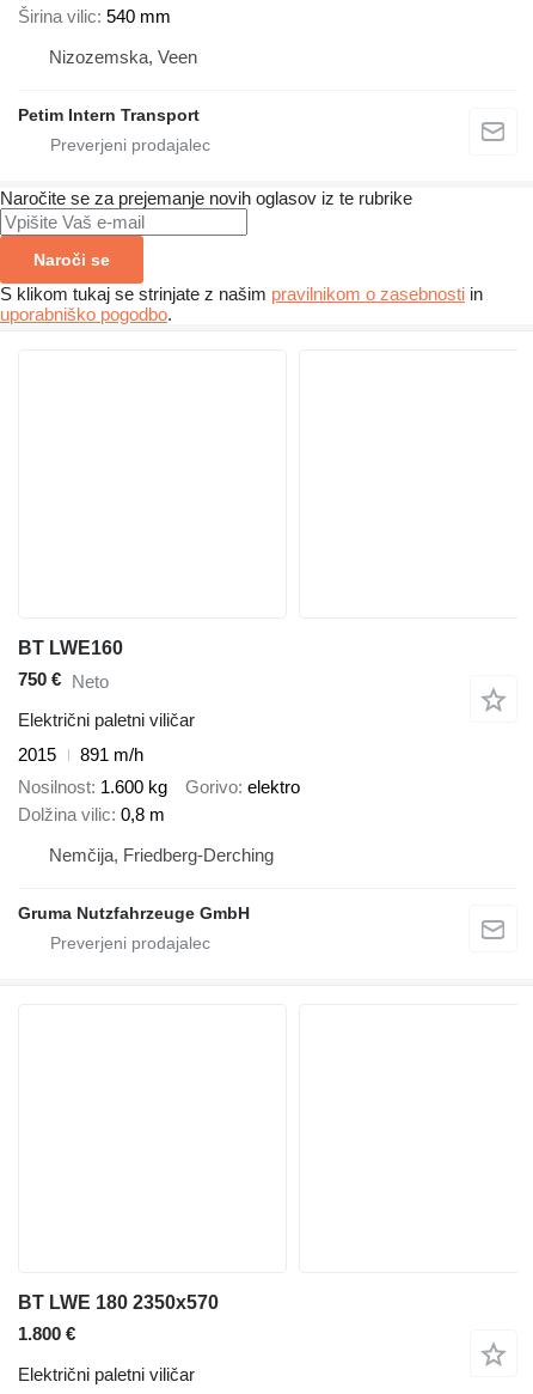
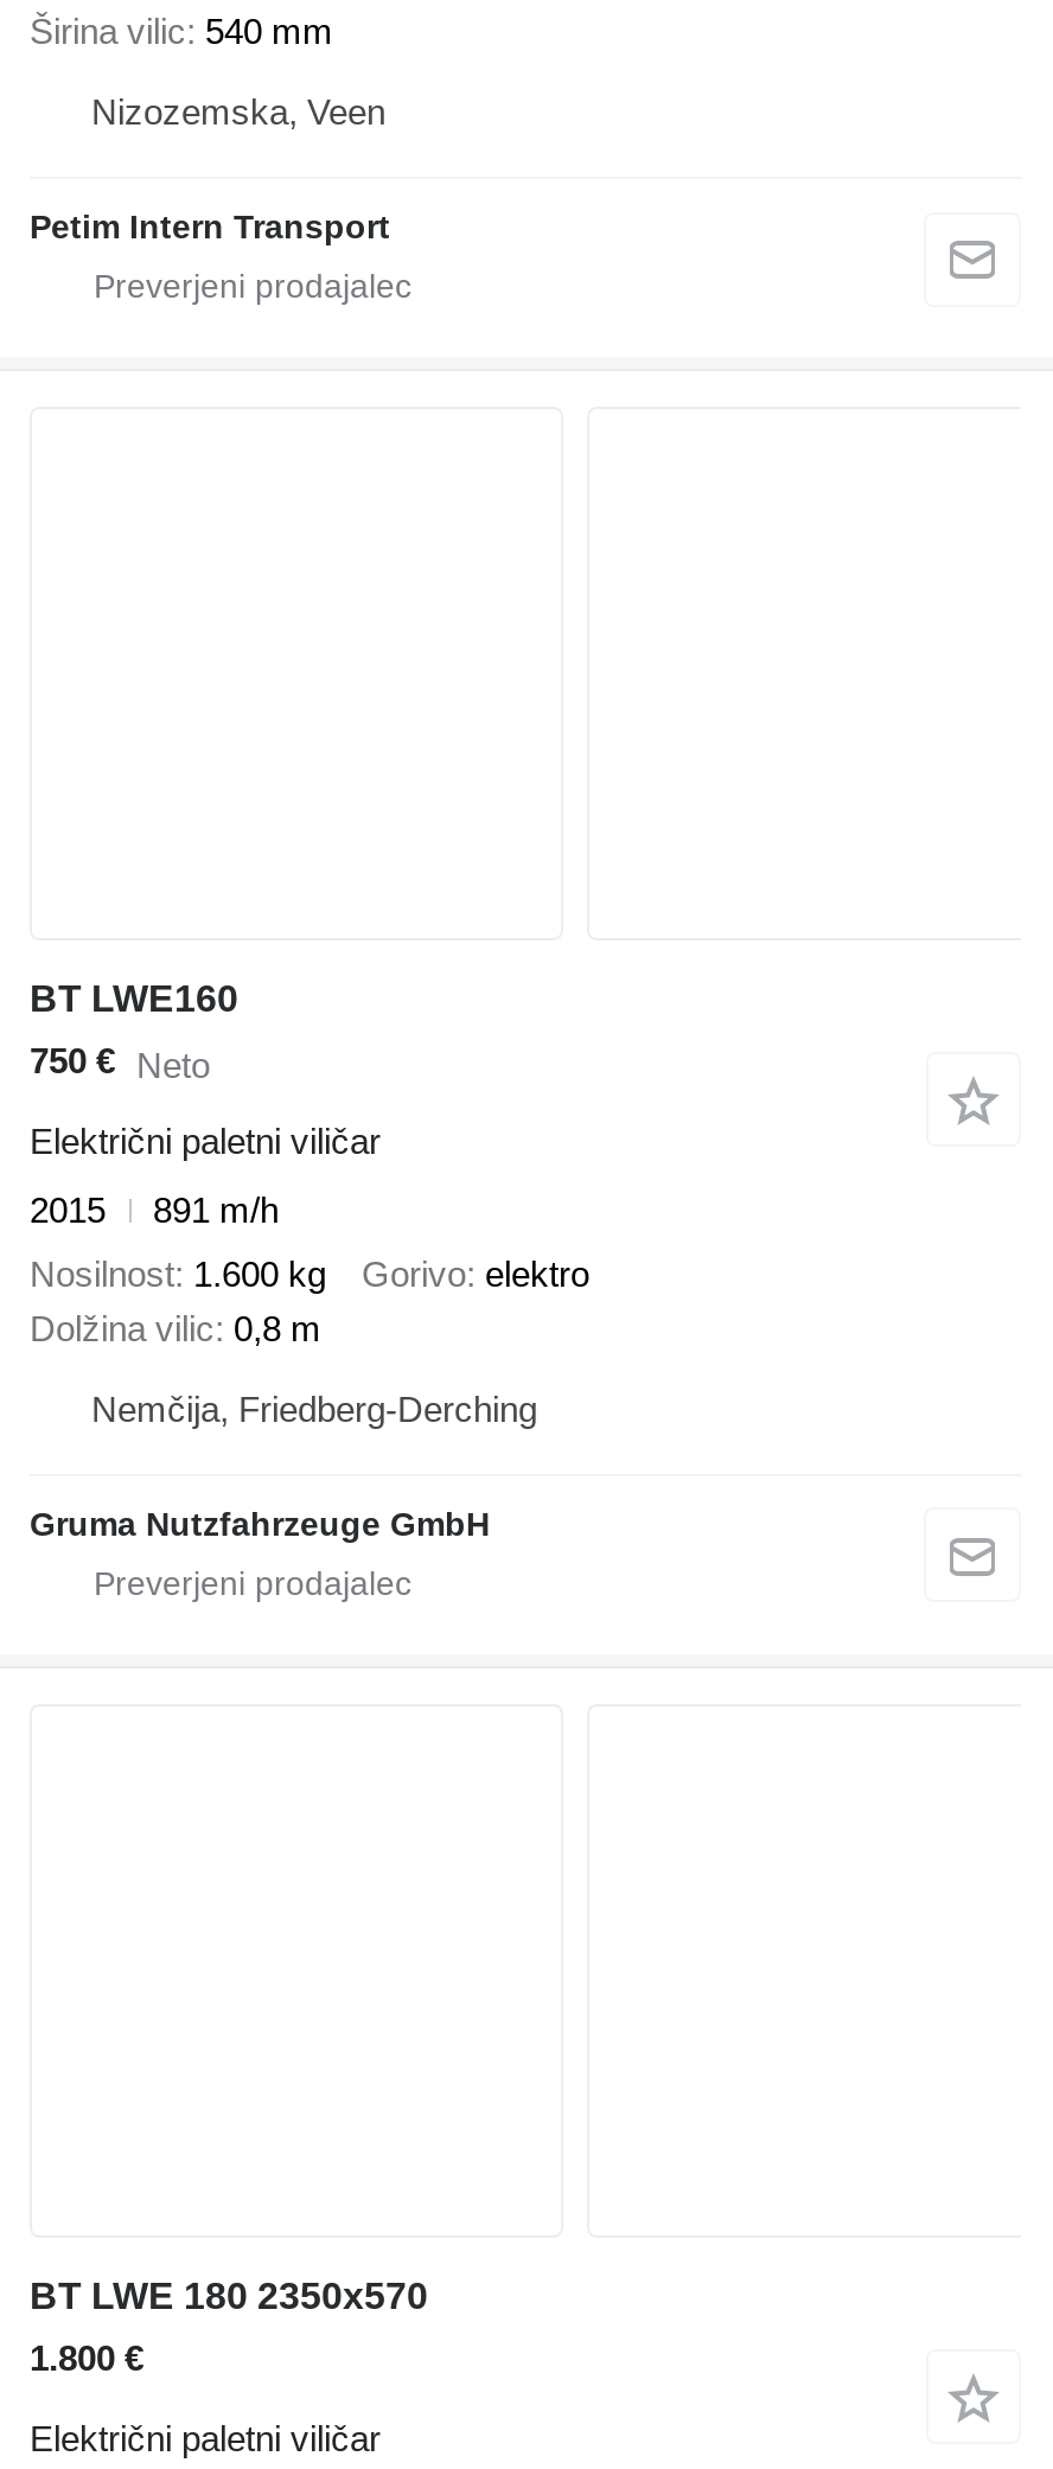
- Naročite se za prejemanje novih oglasov iz te rubrike
- Naroči se
- S klikom tukaj se strinjate z našim pravilnikom o zasebnosti in
- uporabniško pogodbo.
